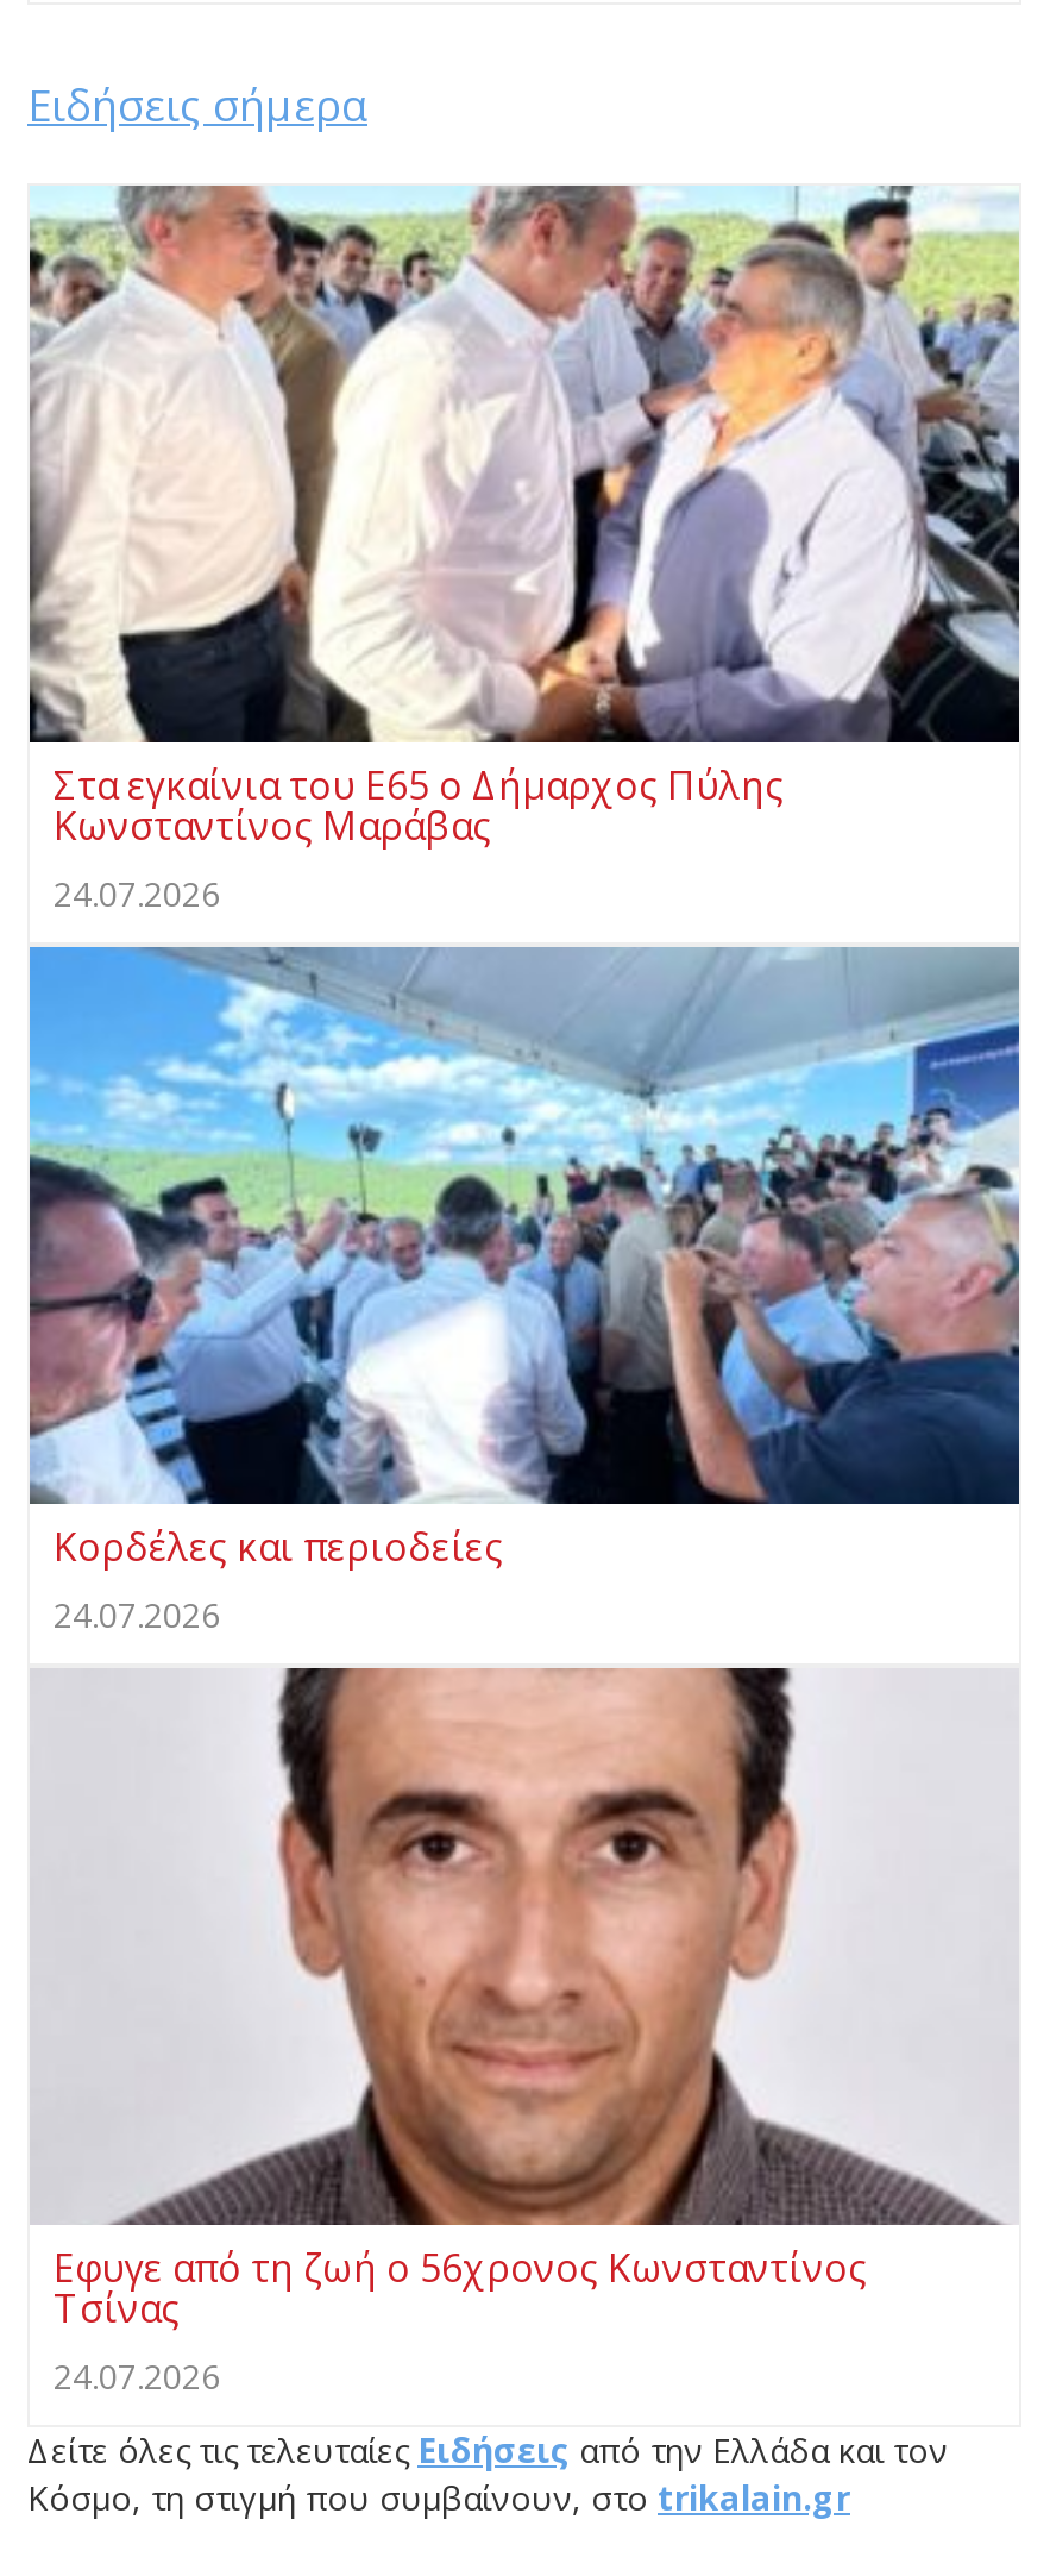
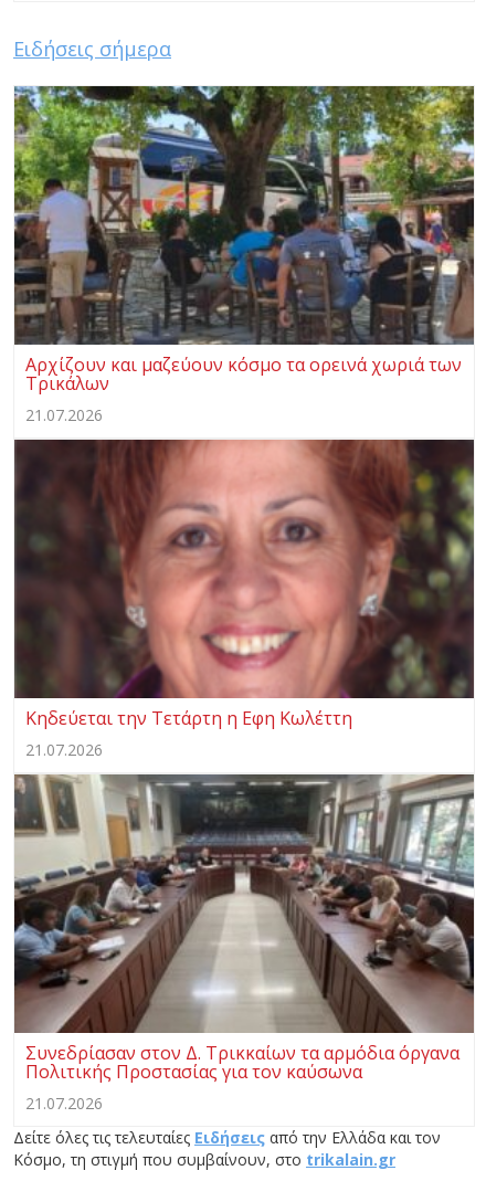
- [image]
- Στα εγκαίνια του Ε65 ο Δήμαρχος Πύλης
- Κωνσταντίνος Μαράβας
- 24.07.2026
+ [image]
+ Αρχίζουν και μαζεύουν κόσμο τα ορεινά χωριά των
+ Τρικάλων
+ 21.07.2026

- [image]
- Κορδέλες και περιοδείες
- 24.07.2026
+ [image]
+ Κηδεύεται την Τετάρτη η Εφη Κωλέττη
+ 21.07.2026

- [image]
- Eφυγε από τη ζωή ο 56χρονος Κωνσταντίνος
- Τσίνας
- 24.07.2026
+ [image]
+ Συνεδρίασαν στον Δ. Τρικκαίων τα αρμόδια όργανα
+ Πολιτικής Προστασίας για τον καύσωνα
+ 21.07.2026
